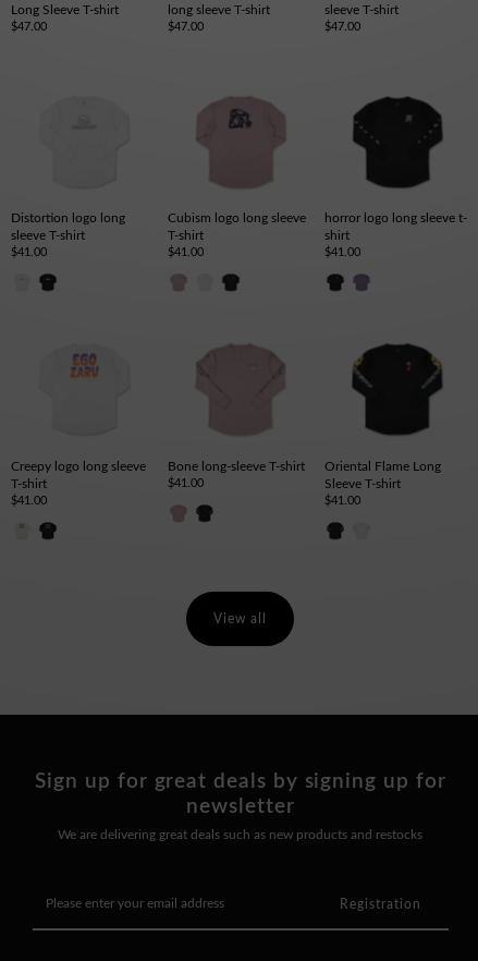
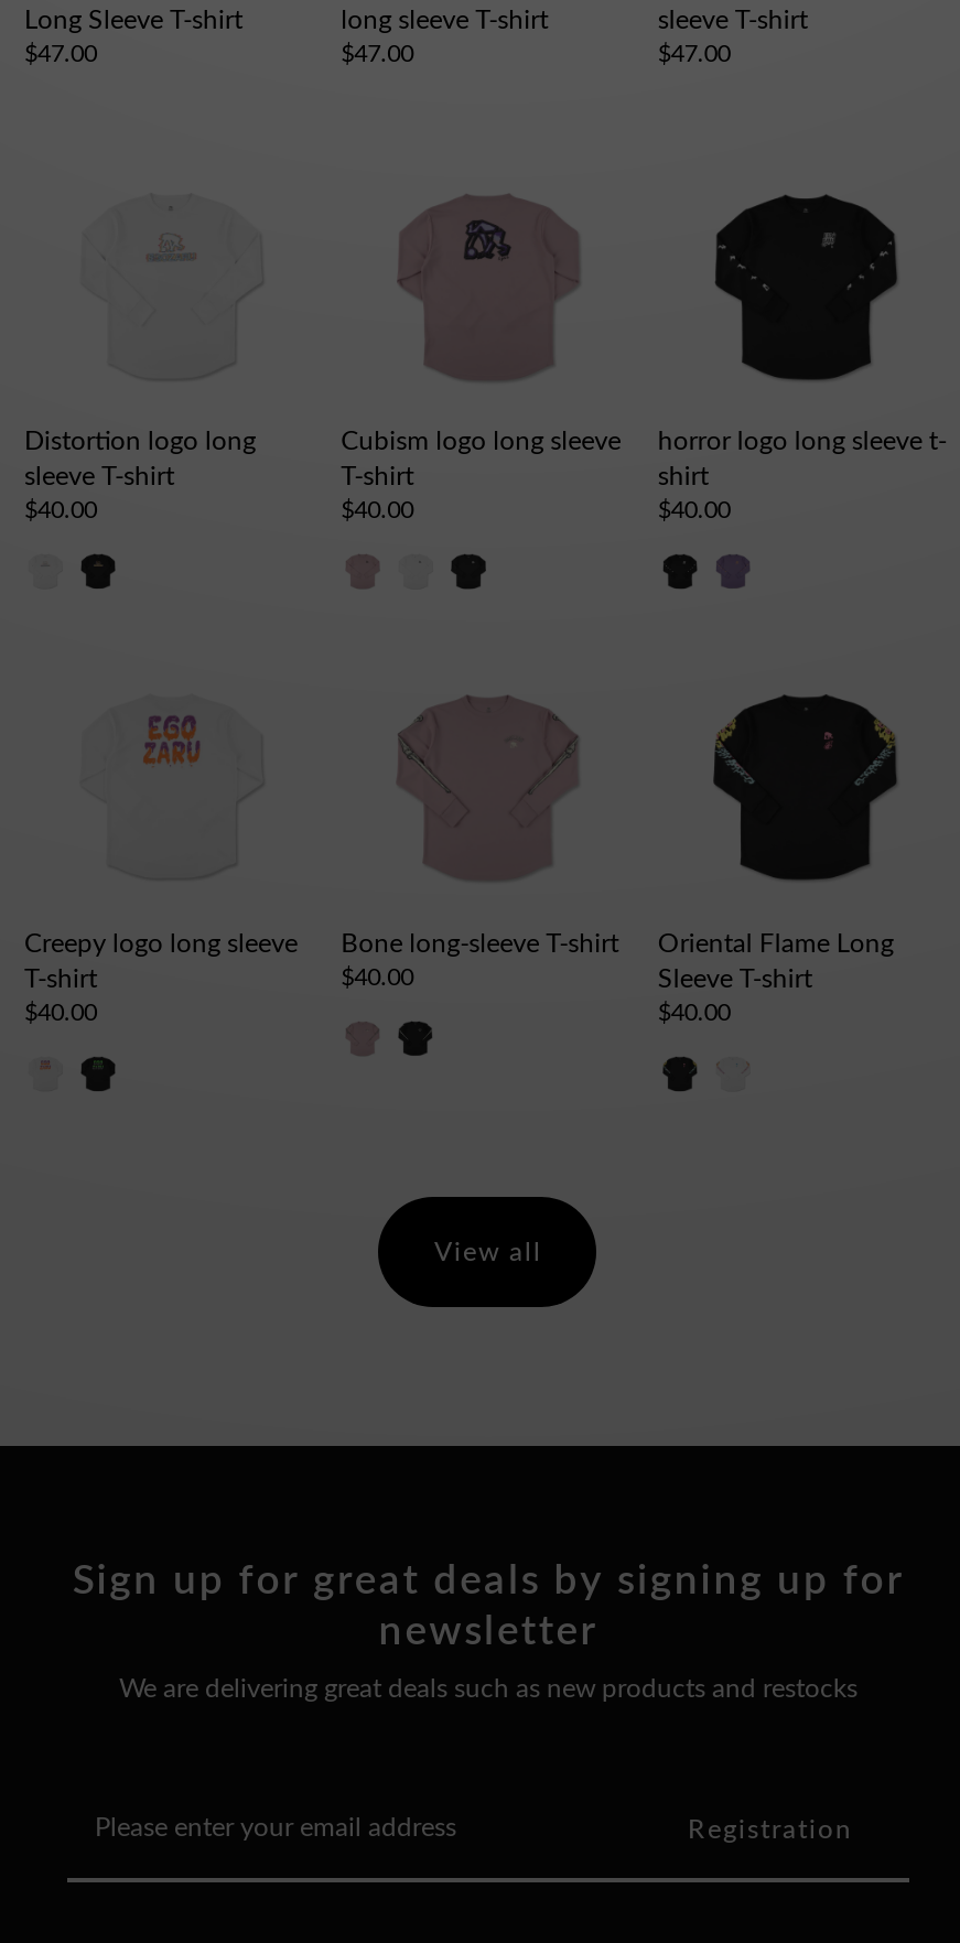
- $41.00
+ $40.00

- $41.00
+ $40.00

- $41.00
+ $40.00

- $41.00
+ $40.00

- $41.00
+ $40.00

- $41.00
+ $40.00
